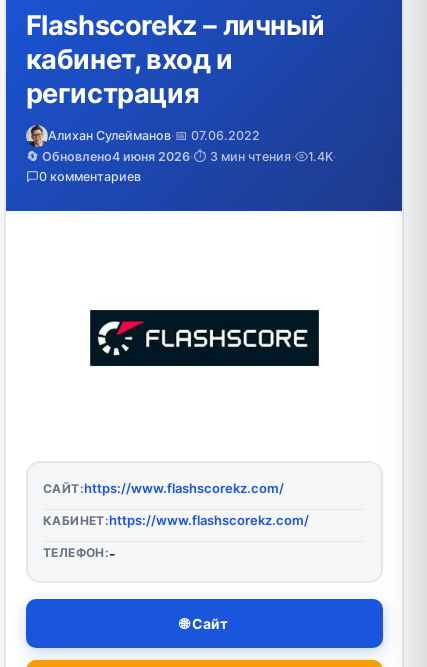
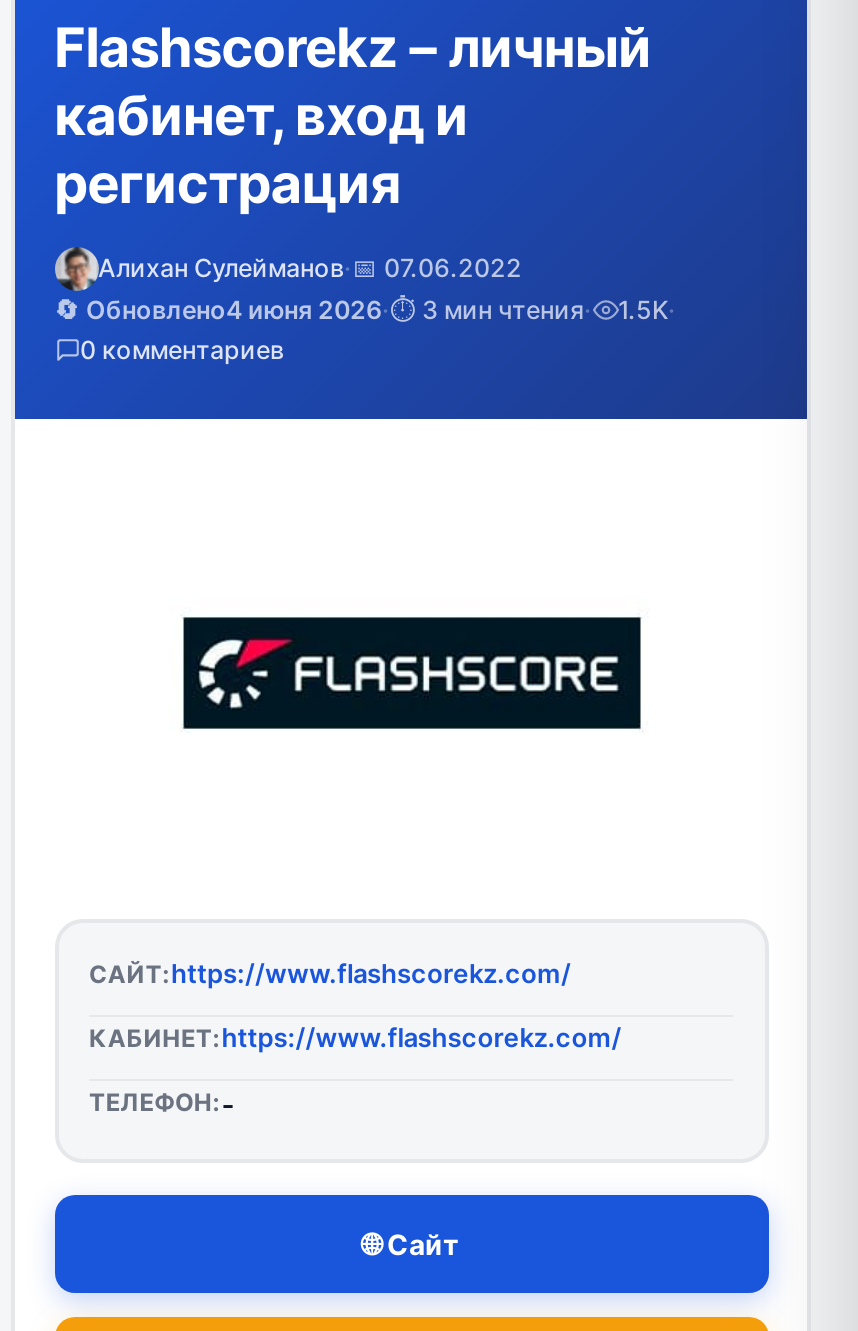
- 1.4K·
+ 1.5K·
